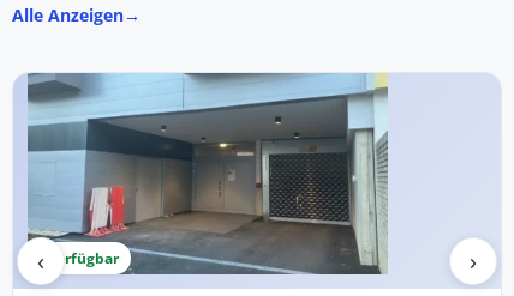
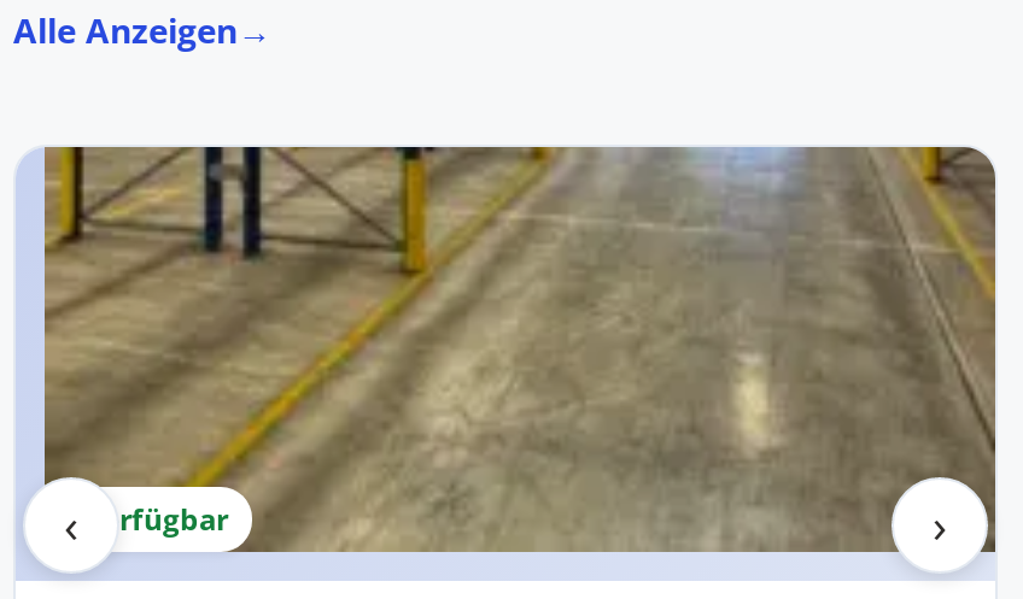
- [image]
+ [image]
